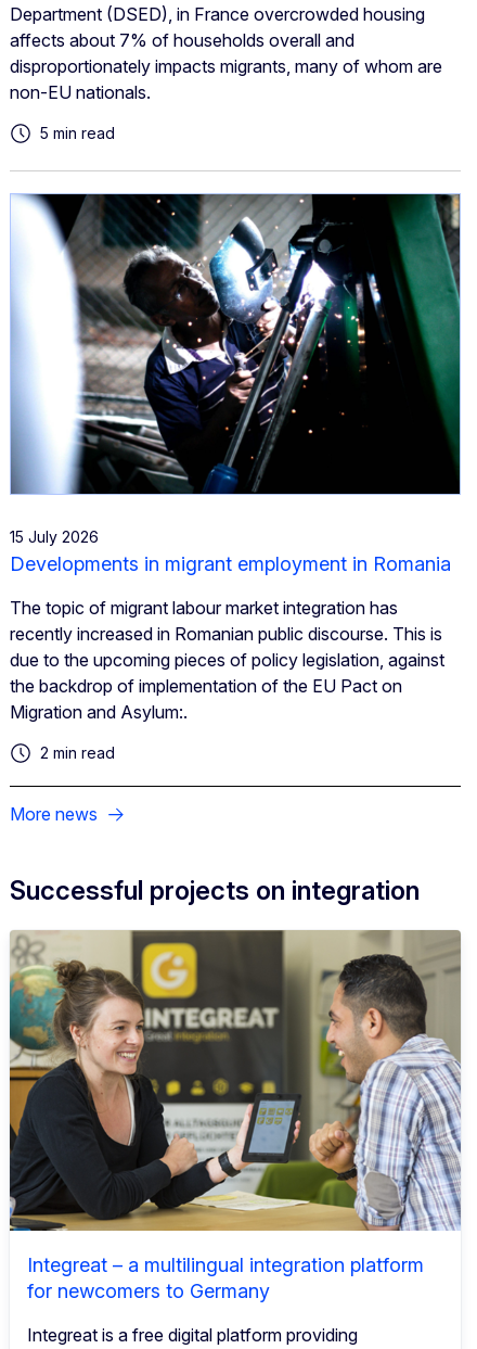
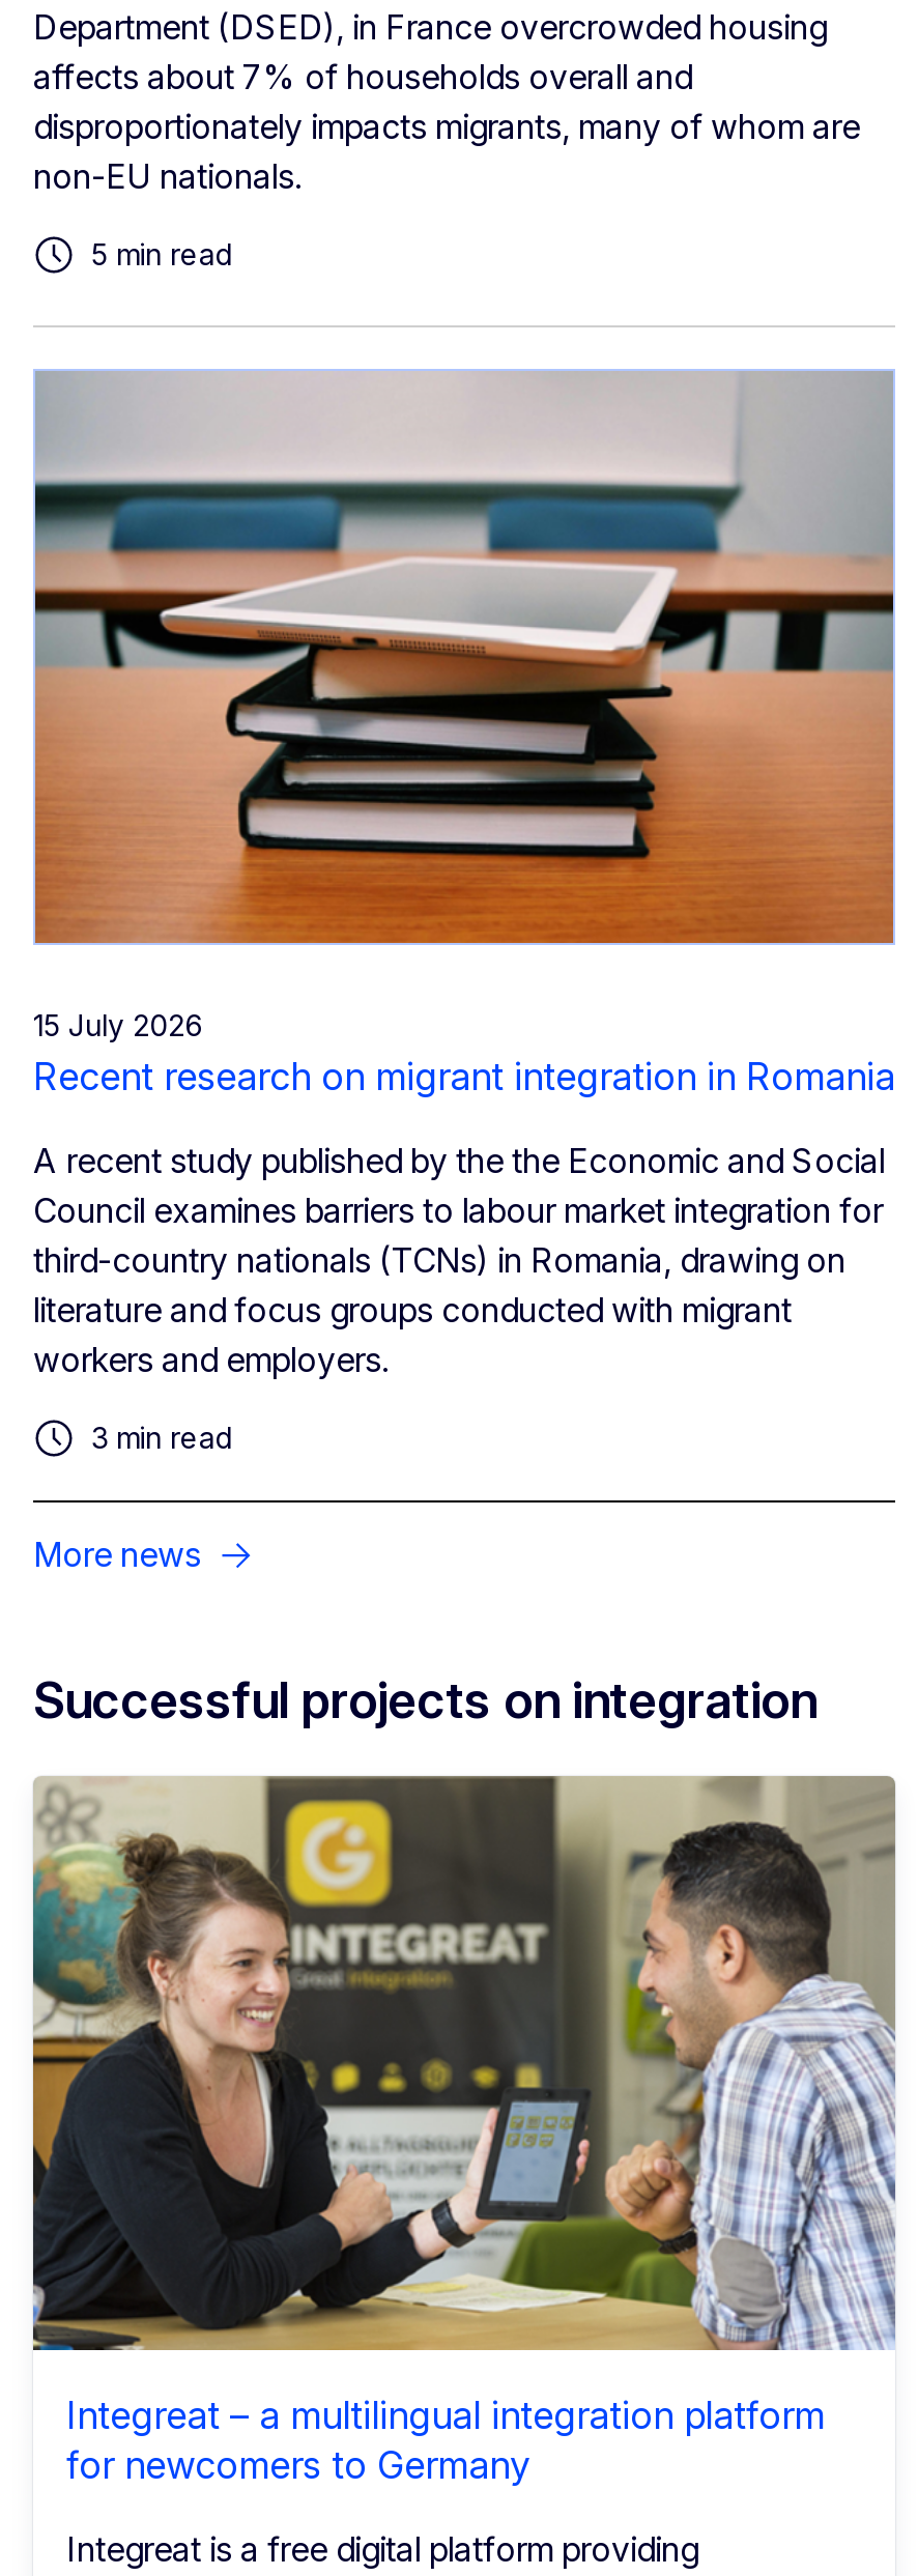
- [image]
+ [image]

- Developments in migrant employment in Romania
+ Recent research on migrant integration in Romania

- The topic of migrant labour market integration has
- recently increased in Romanian public discourse. This is
- due to the upcoming pieces of policy legislation, against
- the backdrop of implementation of the EU Pact on
- Migration and Asylum:.
+ A recent study published by the the Economic and Social
+ Council examines barriers to labour market integration for
+ third-country nationals (TCNs) in Romania, drawing on
+ literature and focus groups conducted with migrant
+ workers and employers.

- 2 min read
+ 3 min read
